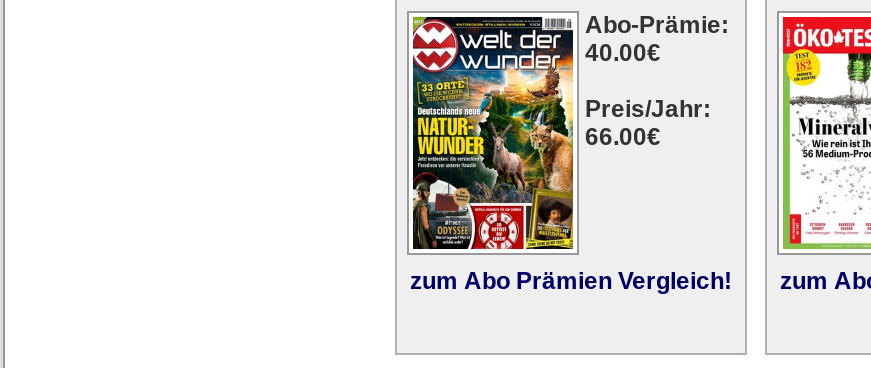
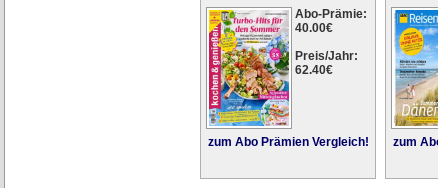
- [image]
- 66.00€
+ [image]
+ 62.40€

- [image]
+ [image]
